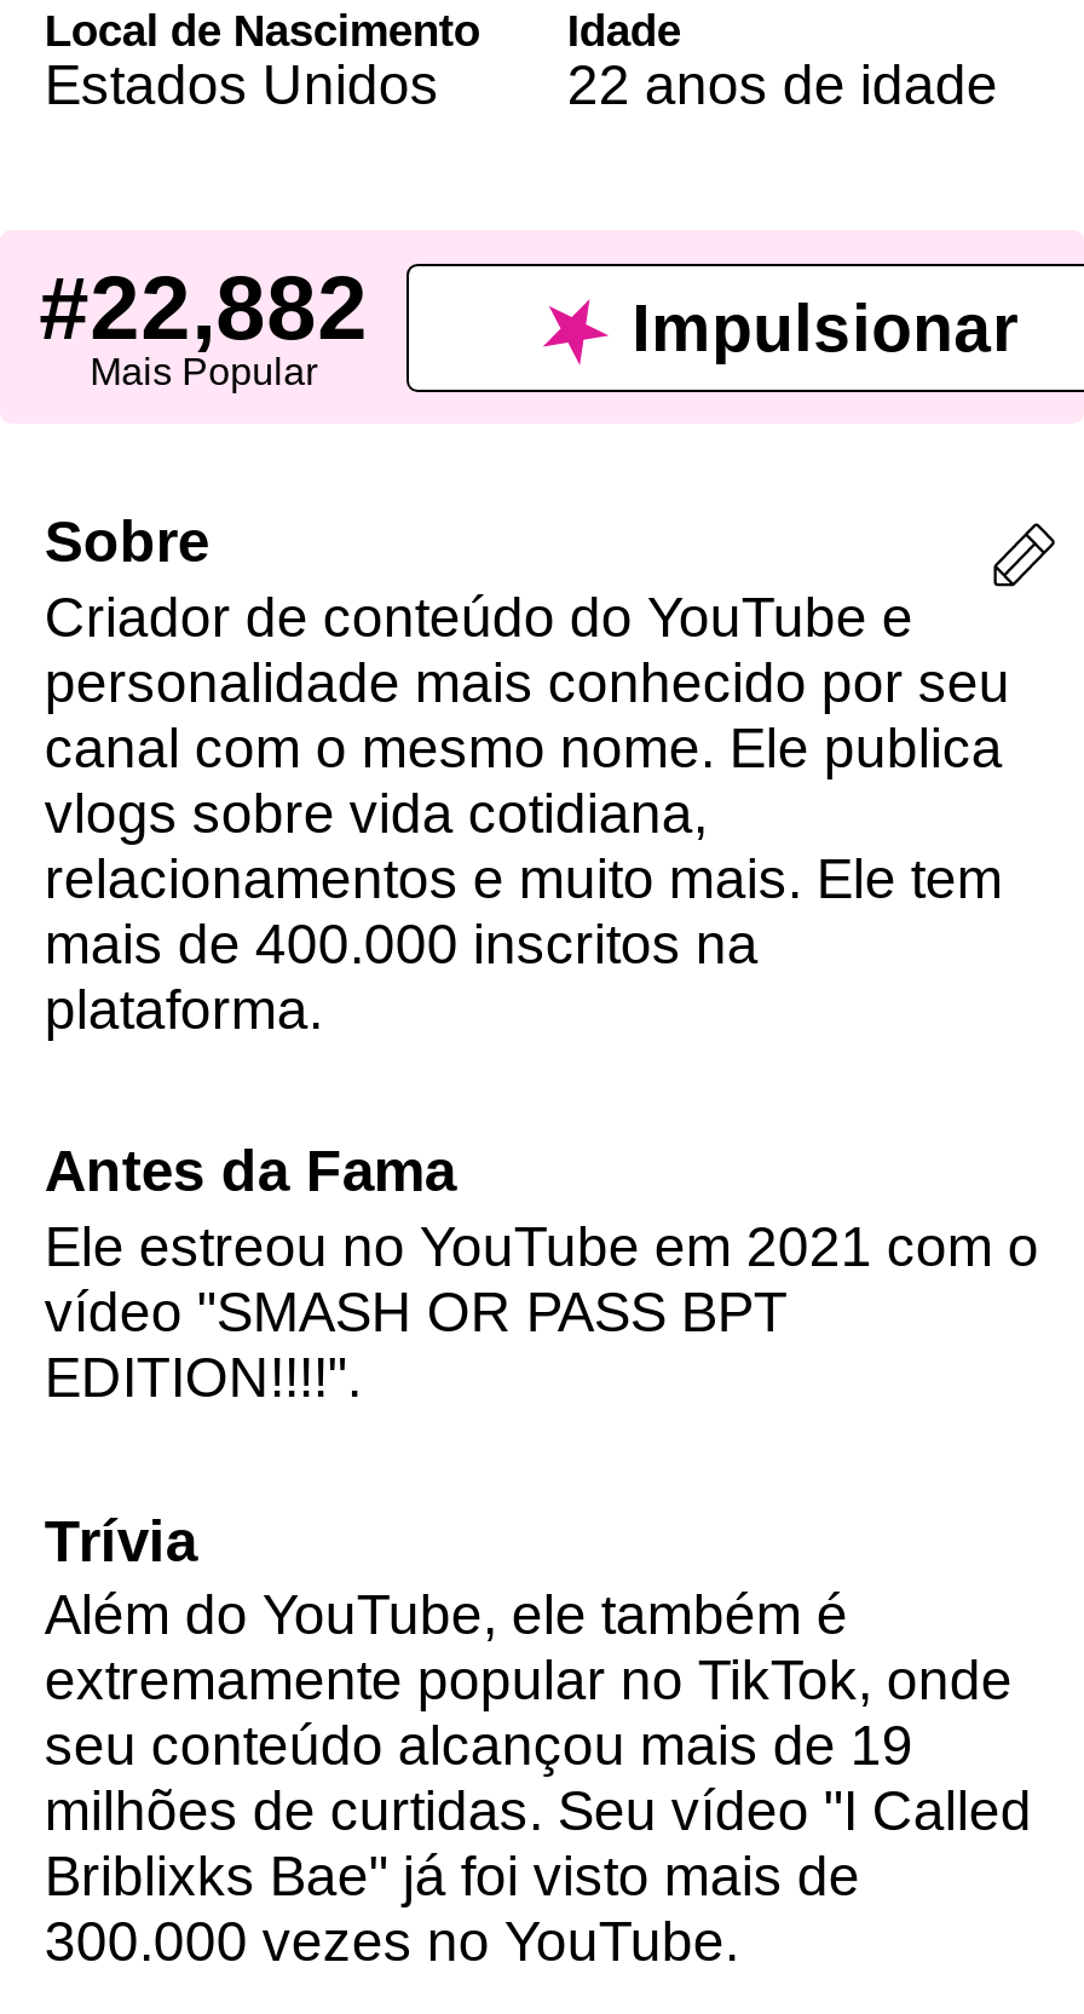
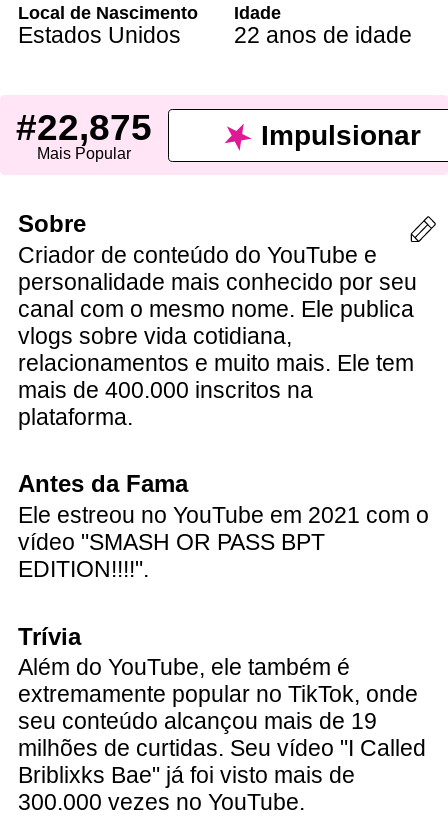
- #22,882
+ #22,875
